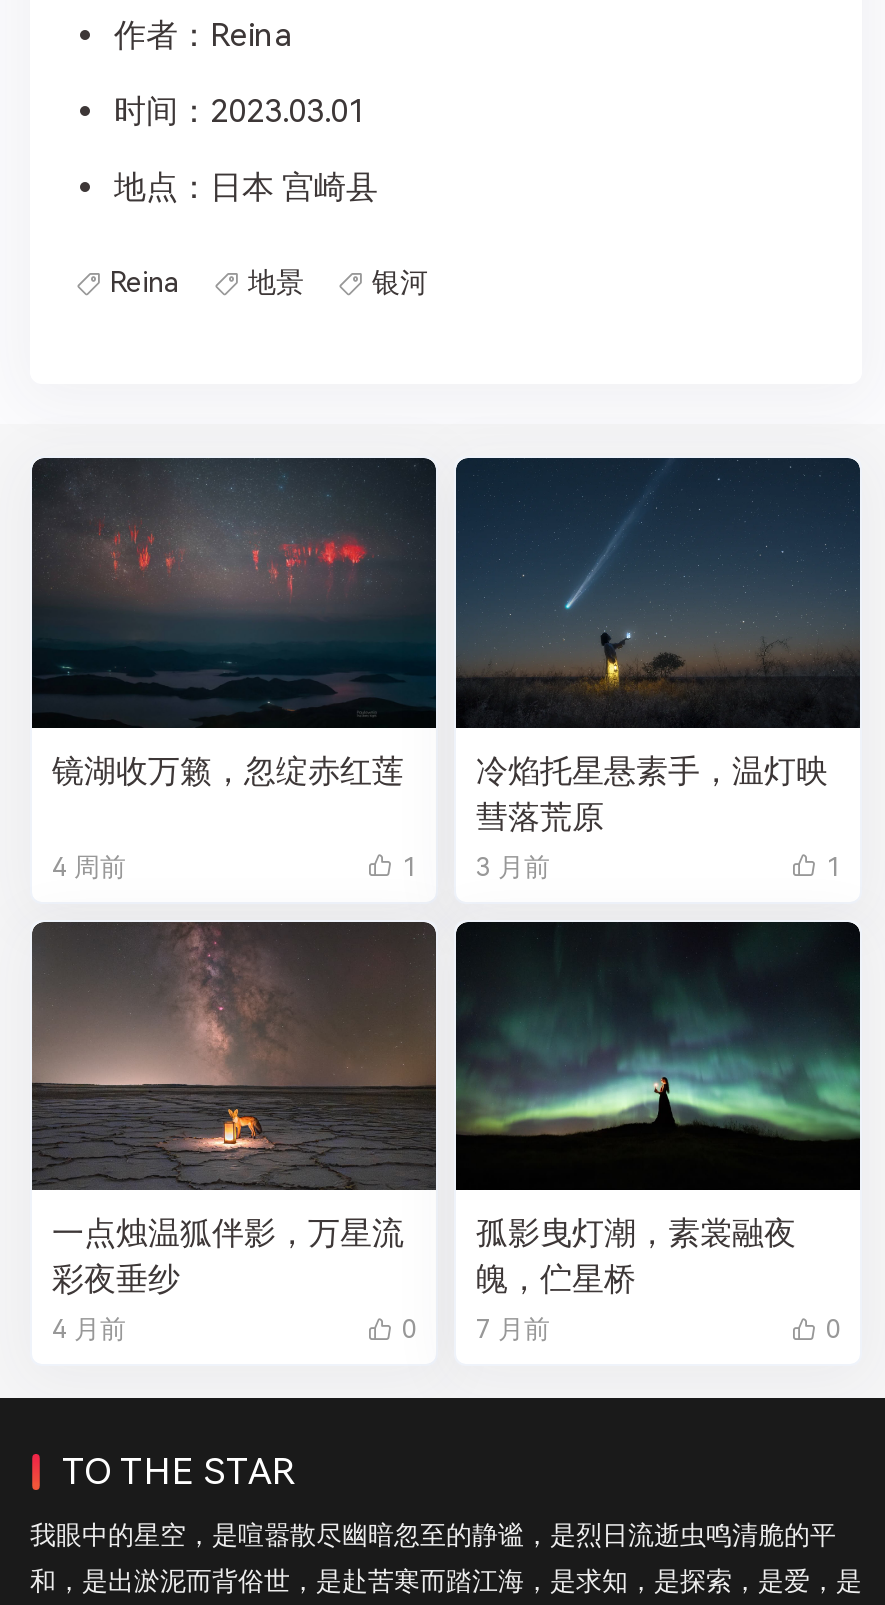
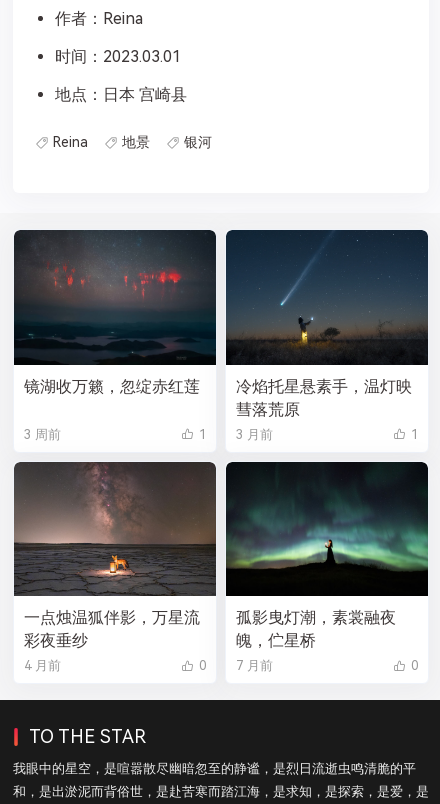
- 4 周前
+ 3 周前
